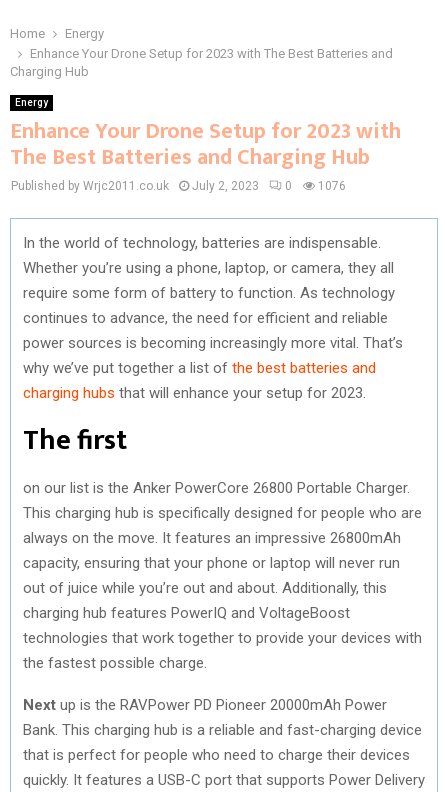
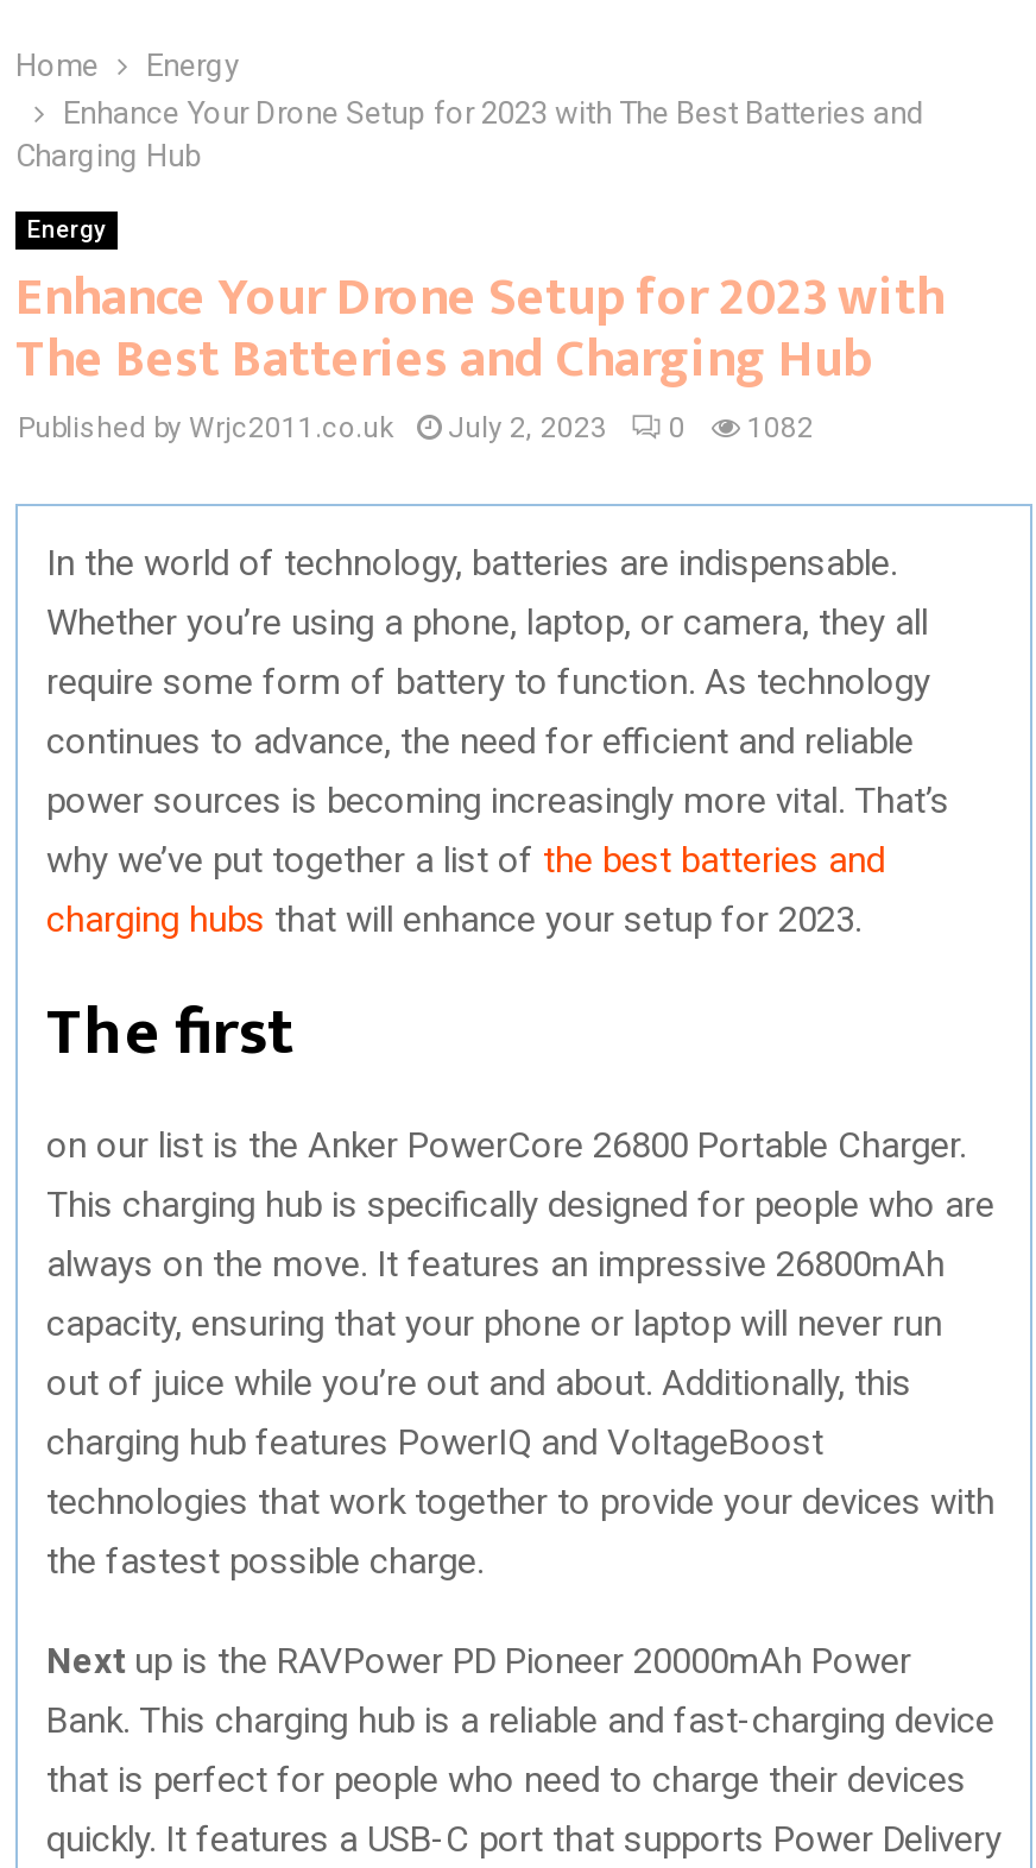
- Published by Wrjc2011.co.uk July 2, 2023 0 1076
+ Published by Wrjc2011.co.uk July 2, 2023 0 1082
